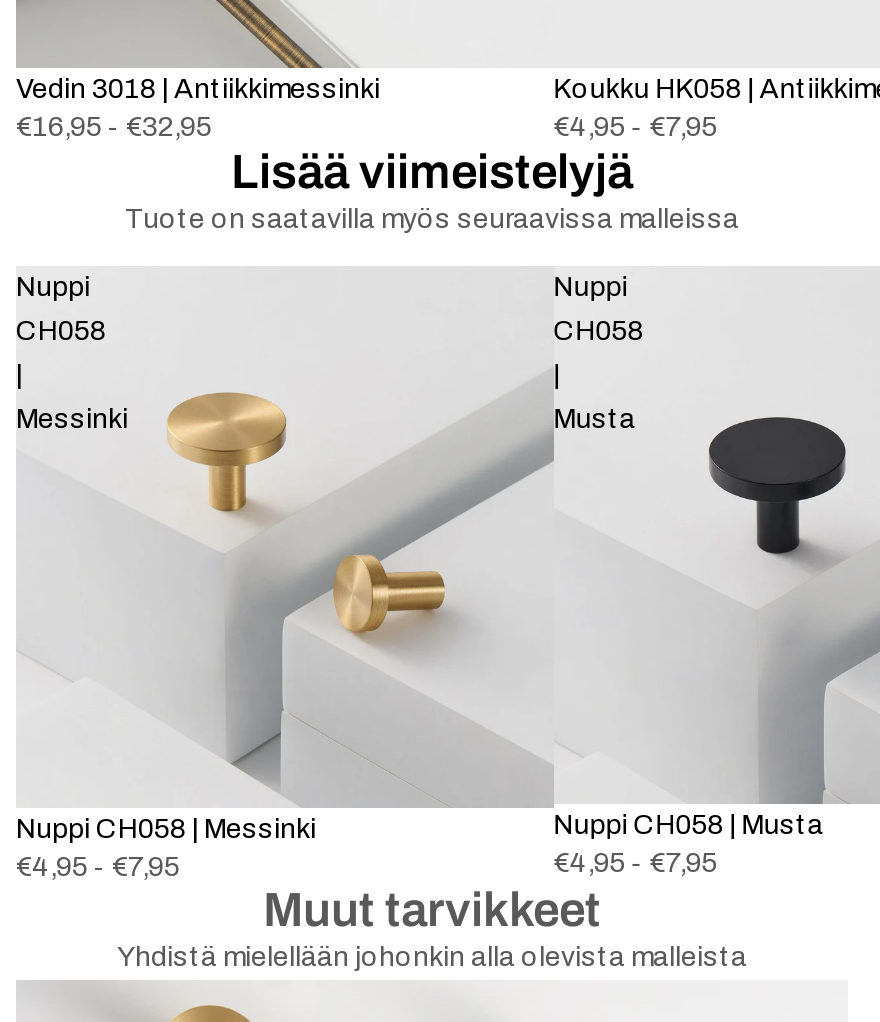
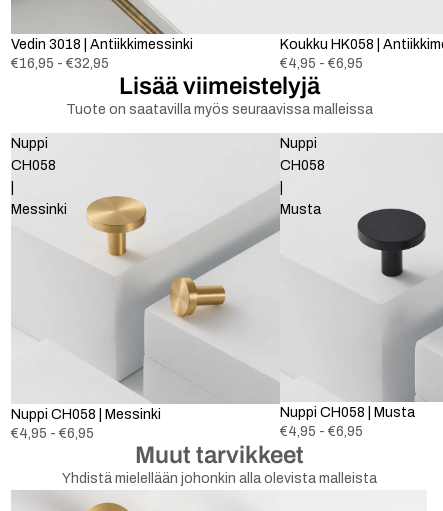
- €4,95 - €7,95
+ €4,95 - €6,95

- €4,95 - €7,95
+ €4,95 - €6,95

- €4,95 - €7,95
+ €4,95 - €6,95
